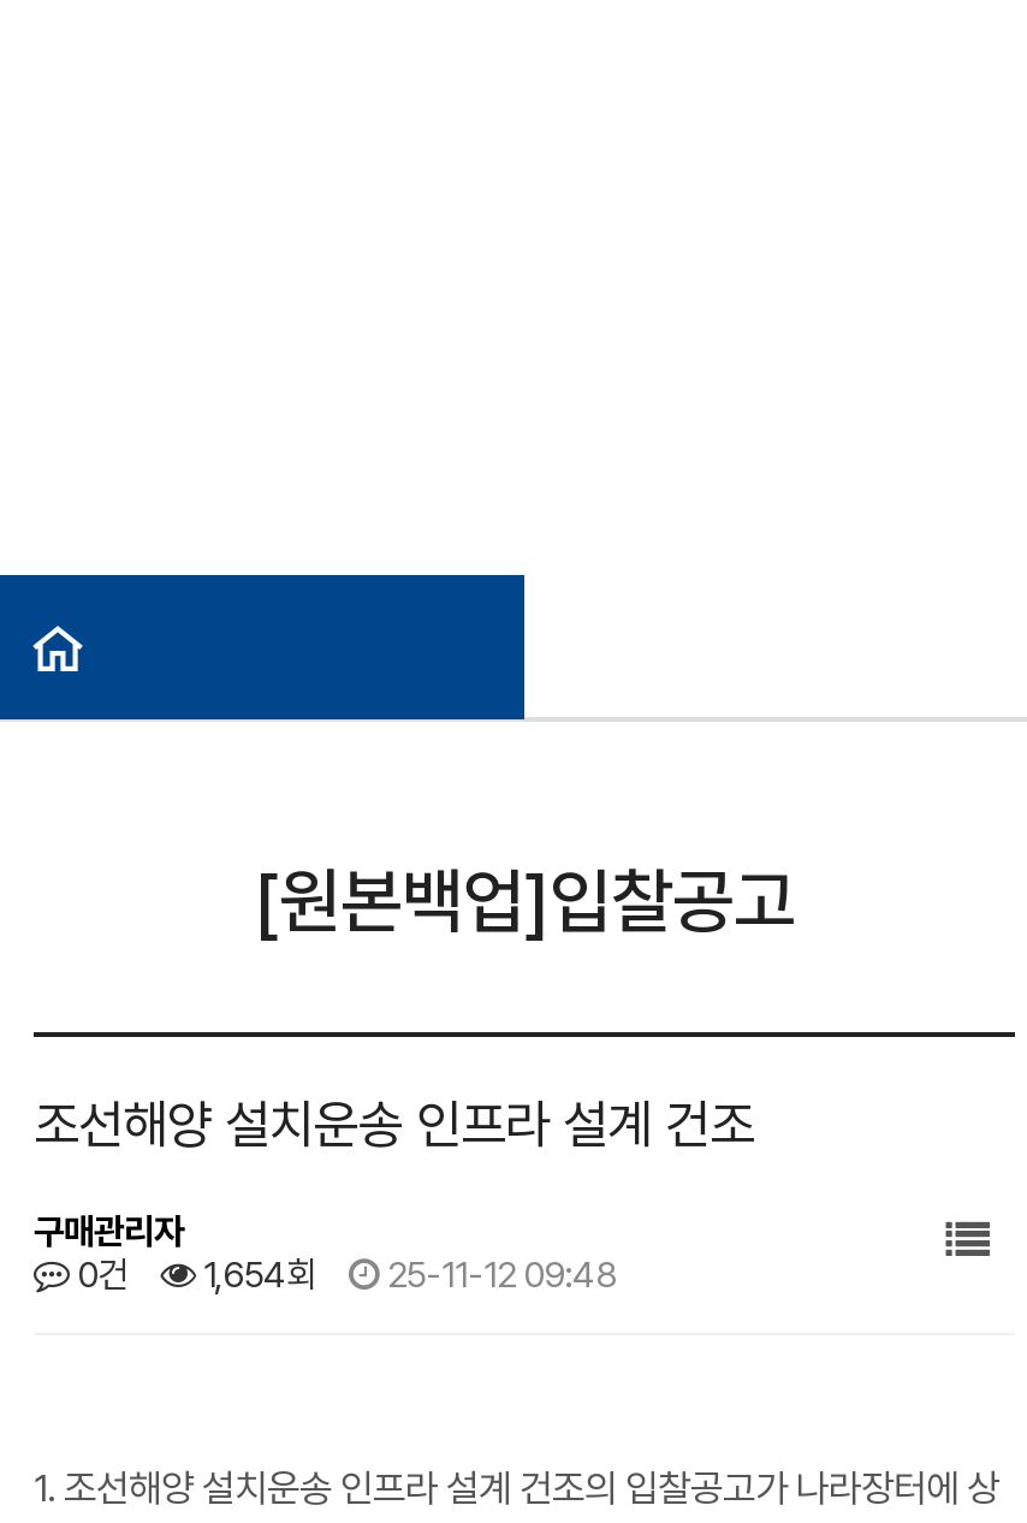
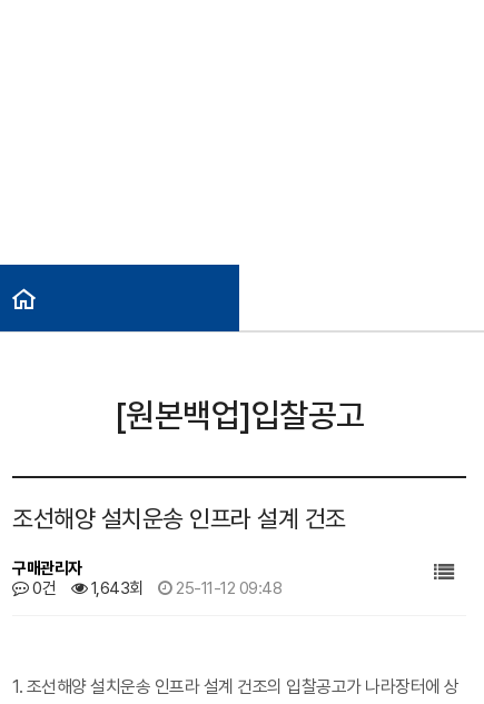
- 0건 1,654회 25-11-12 09:48
+ 0건 1,643회 25-11-12 09:48
